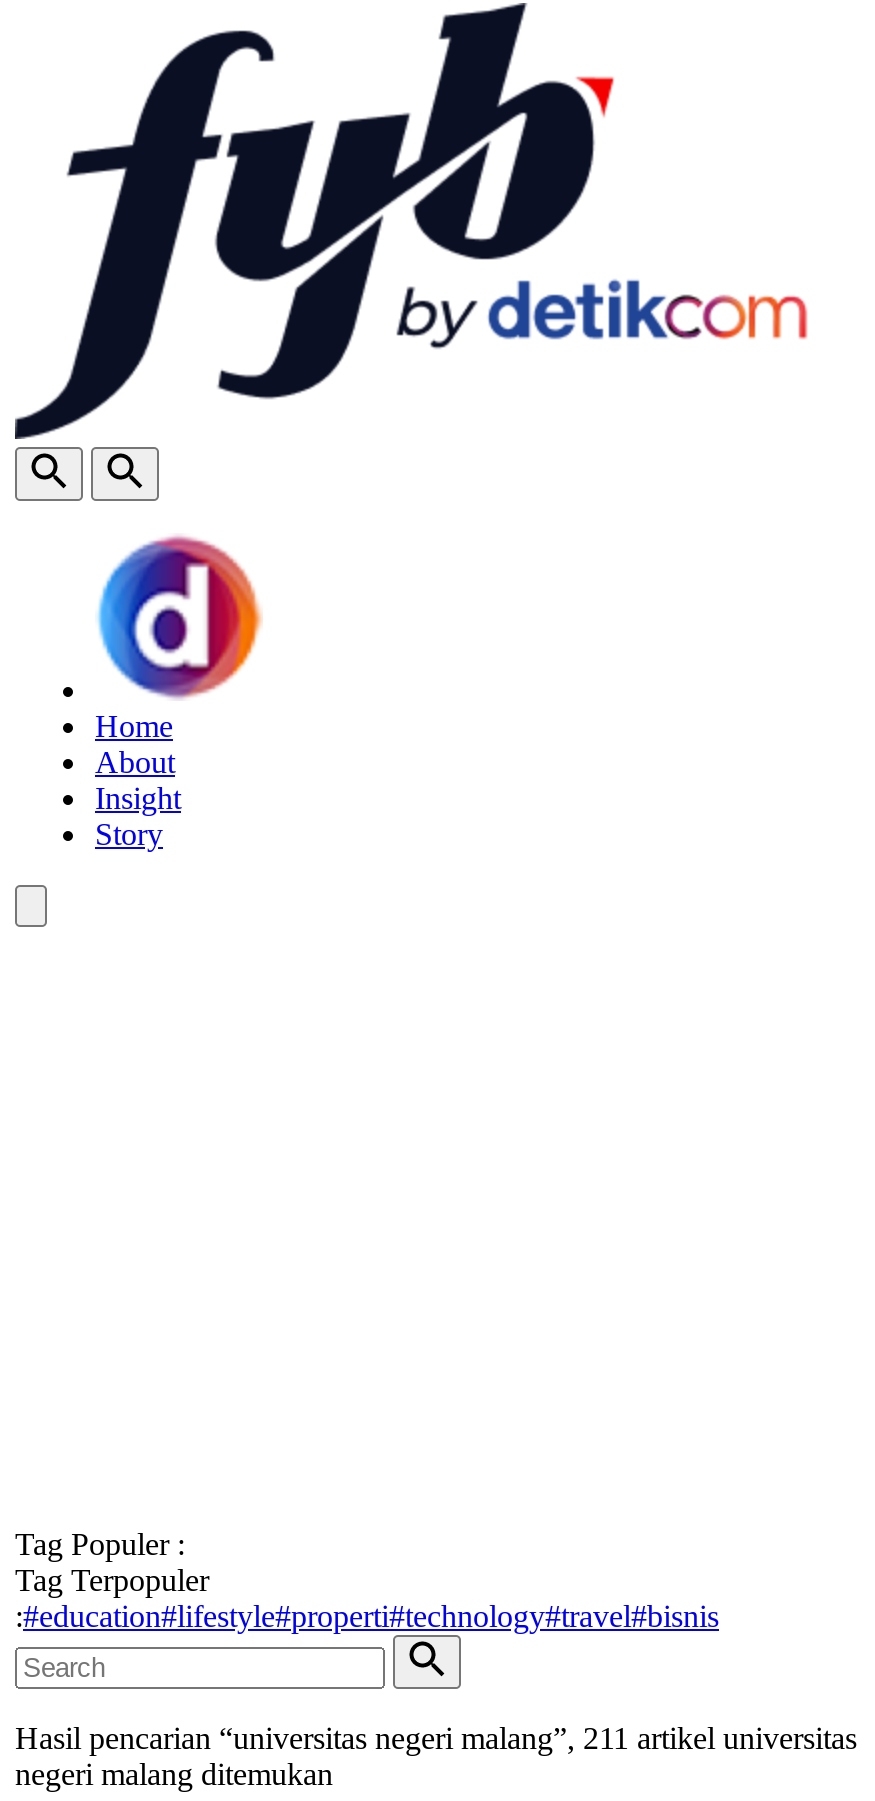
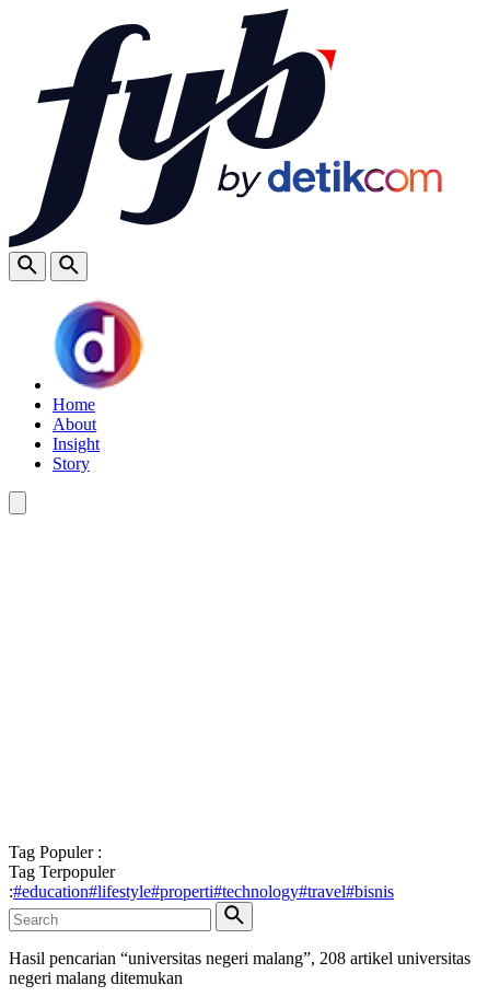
- Hasil pencarian “universitas negeri malang”, 211 artikel universitas
+ Hasil pencarian “universitas negeri malang”, 208 artikel universitas
